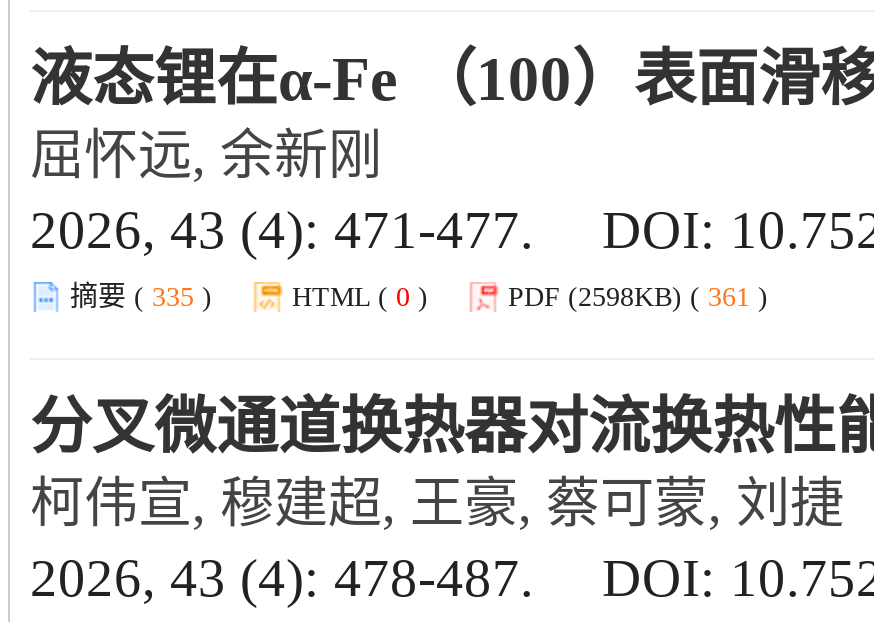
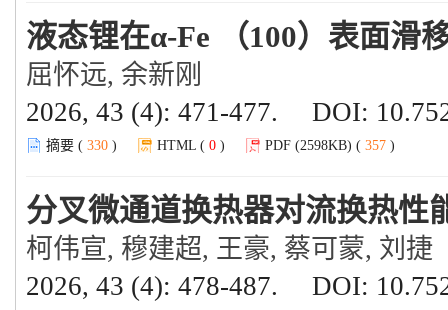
- 摘要 (335)
+ 摘要 (330)

- PDF (2598KB) (361)
+ PDF (2598KB) (357)
